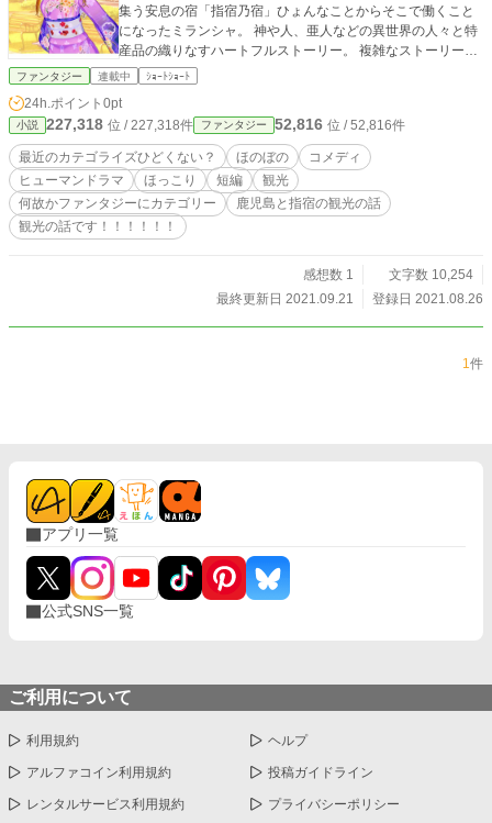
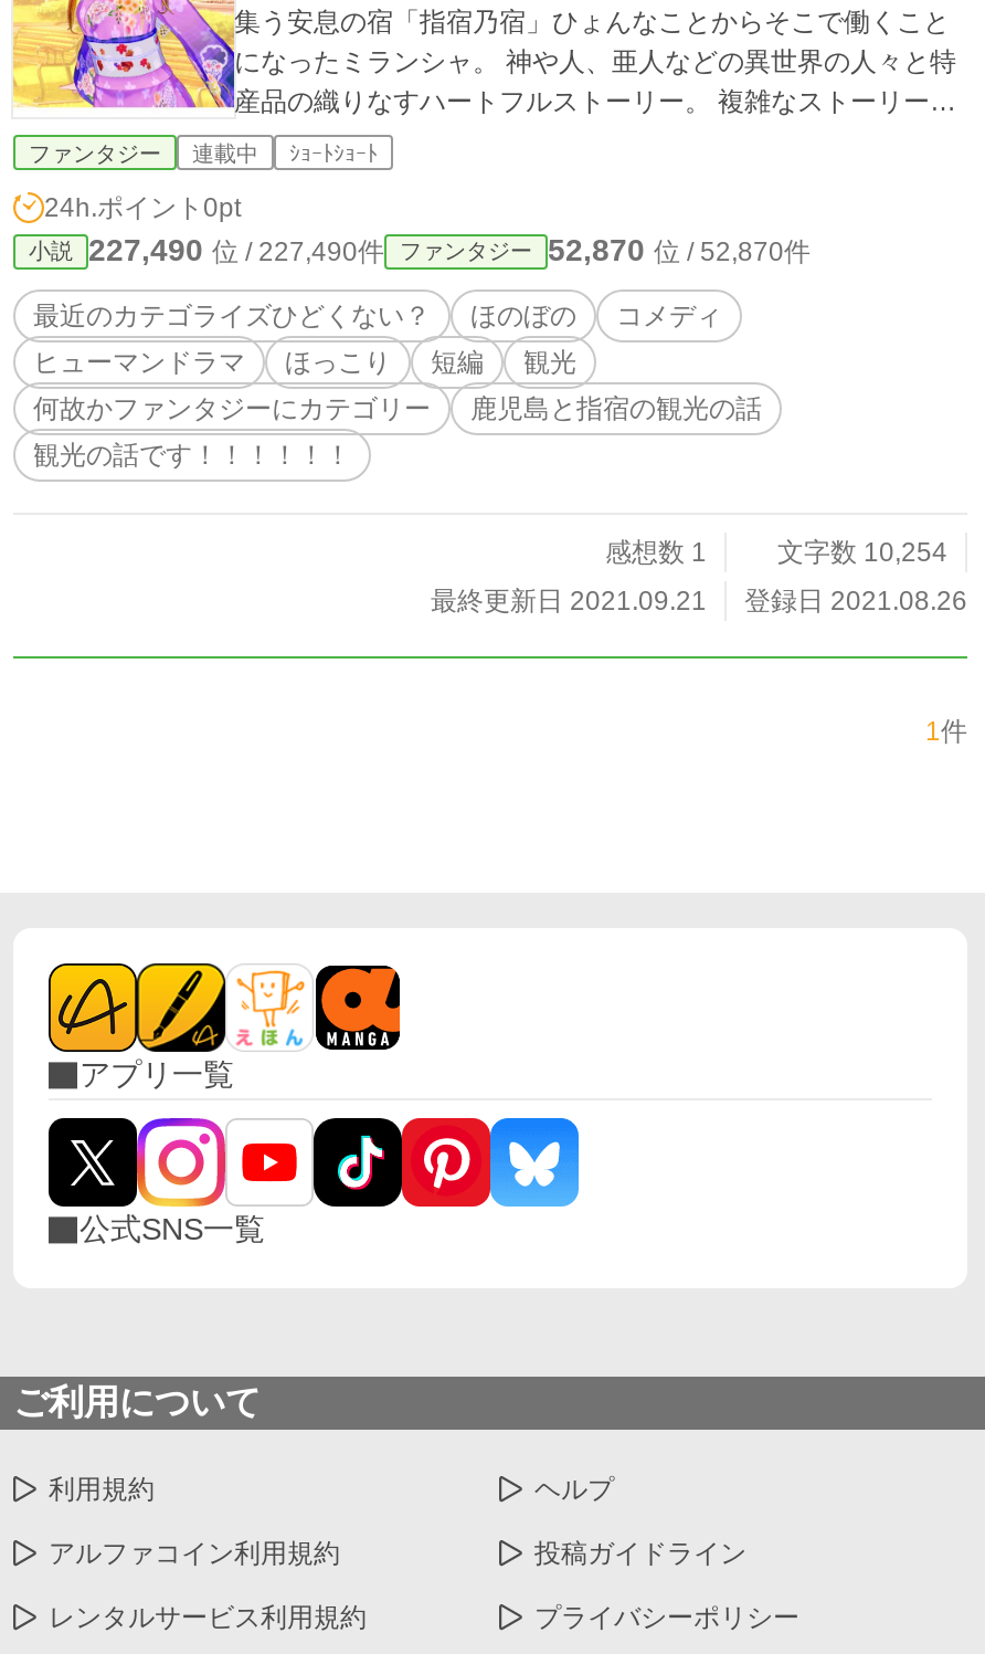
- 227,318位 / 227,318件
+ 227,490位 / 227,490件

- 52,816位 / 52,816件
+ 52,870位 / 52,870件
